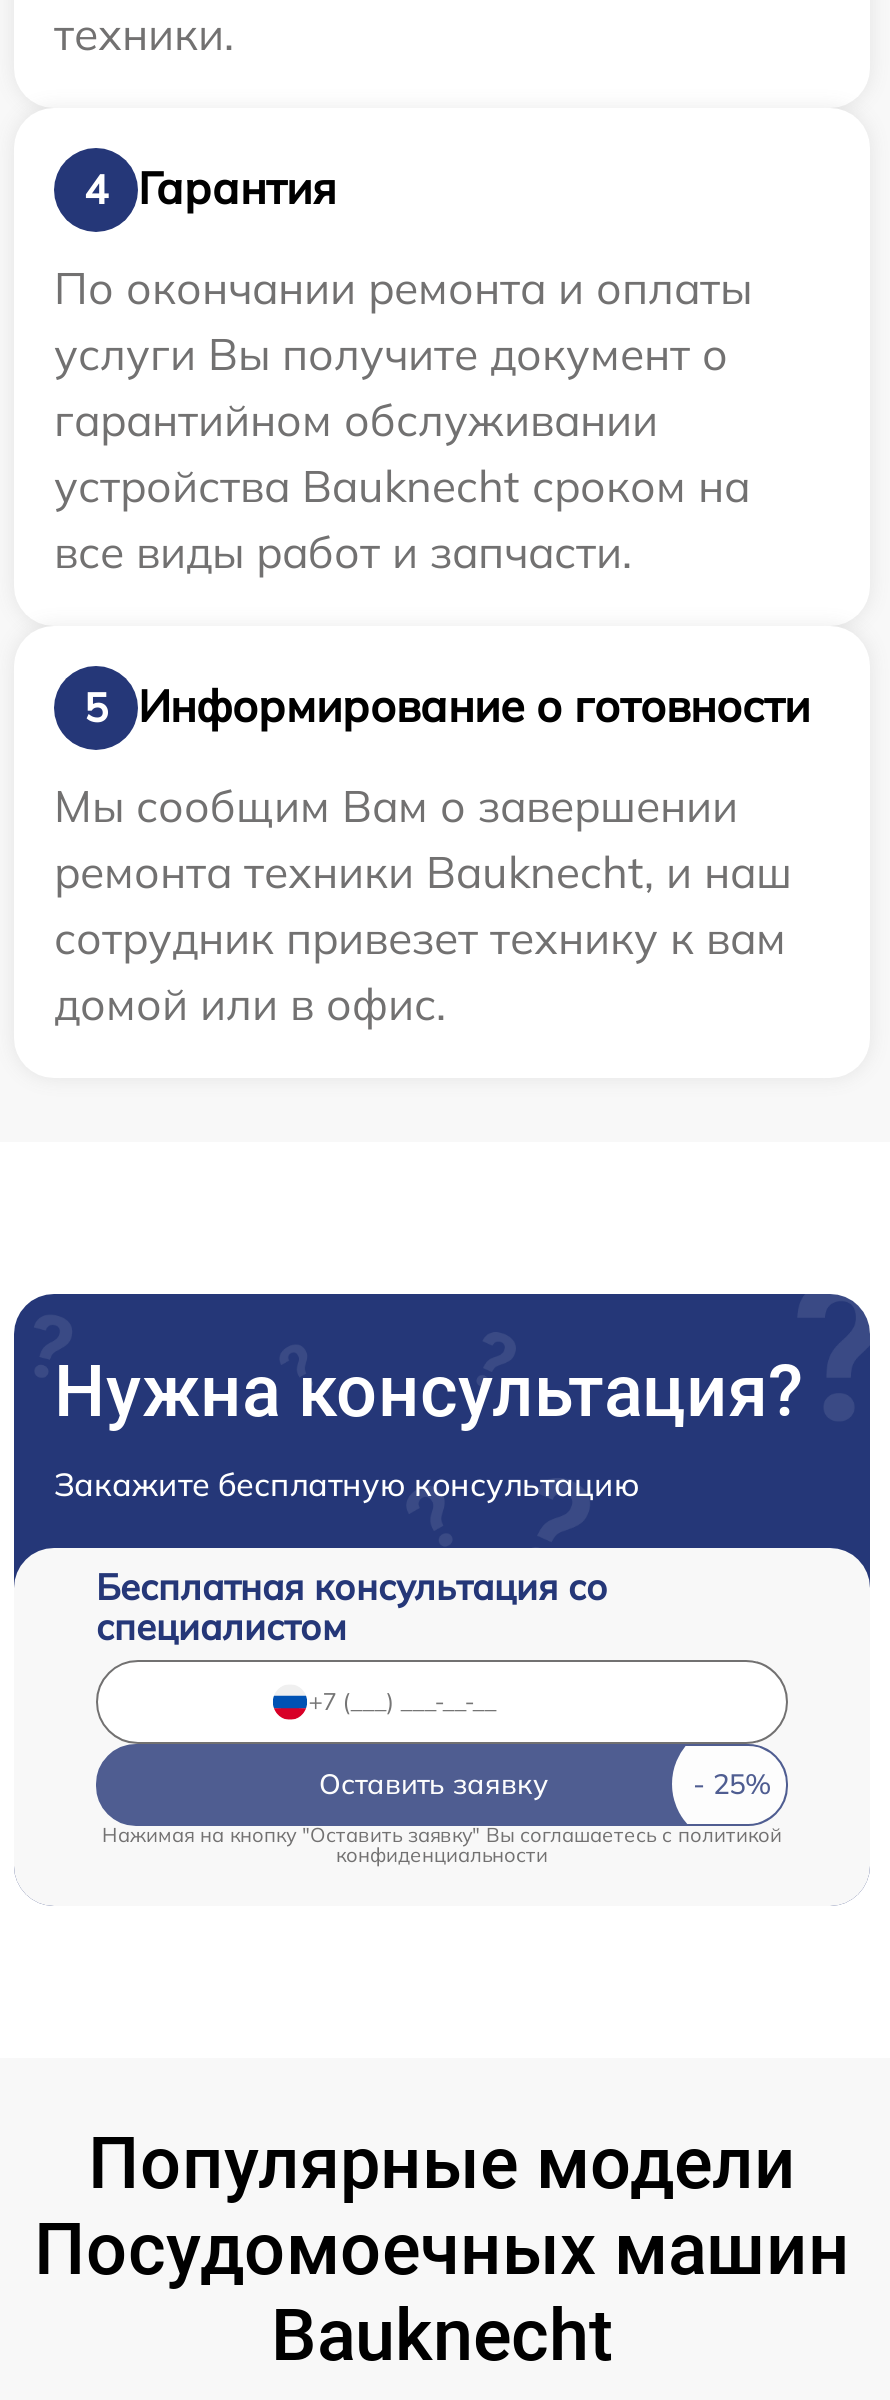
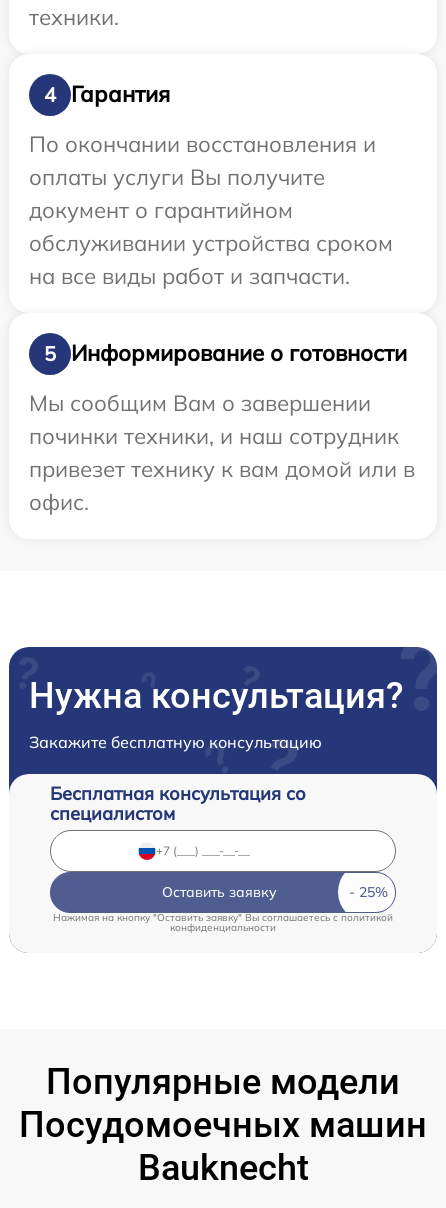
- По окончании ремонта и оплаты
- услуги Вы получите документ о
- гарантийном обслуживании
- устройства Bauknecht сроком на
- все виды работ и запчасти.
+ По окончании восстановления и
+ оплаты услуги Вы получите
+ документ о гарантийном
+ обслуживании устройства сроком
+ на все виды работ и запчасти.

- ремонта техники Bauknecht, и наш
- сотрудник привезет технику к вам
- домой или в офис.
+ починки техники, и наш сотрудник
+ привезет технику к вам домой или в
+ офис.
